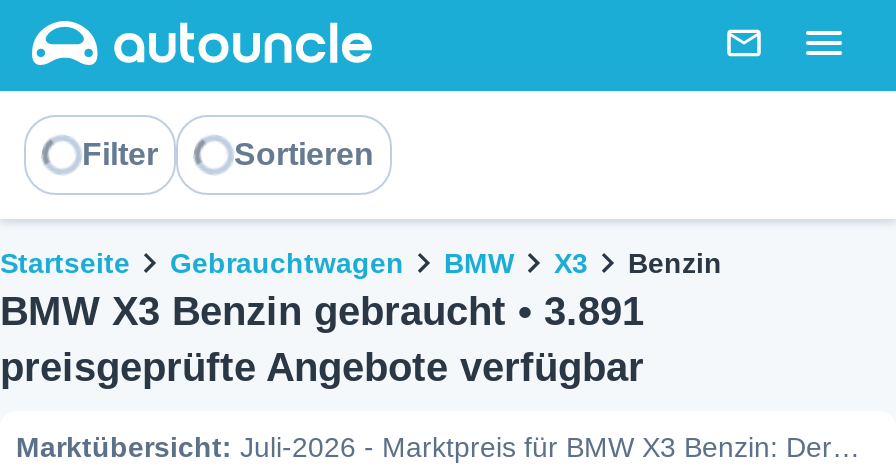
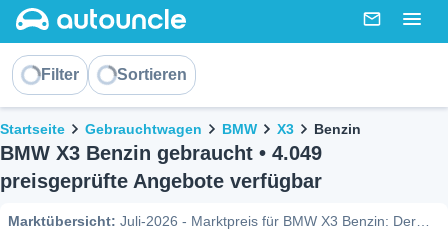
- BMW X3 Benzin gebraucht • 3.891
+ BMW X3 Benzin gebraucht • 4.049
